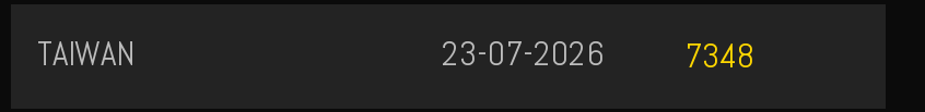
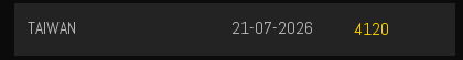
- 23-07-2026
+ 21-07-2026

- 7348
+ 4120
